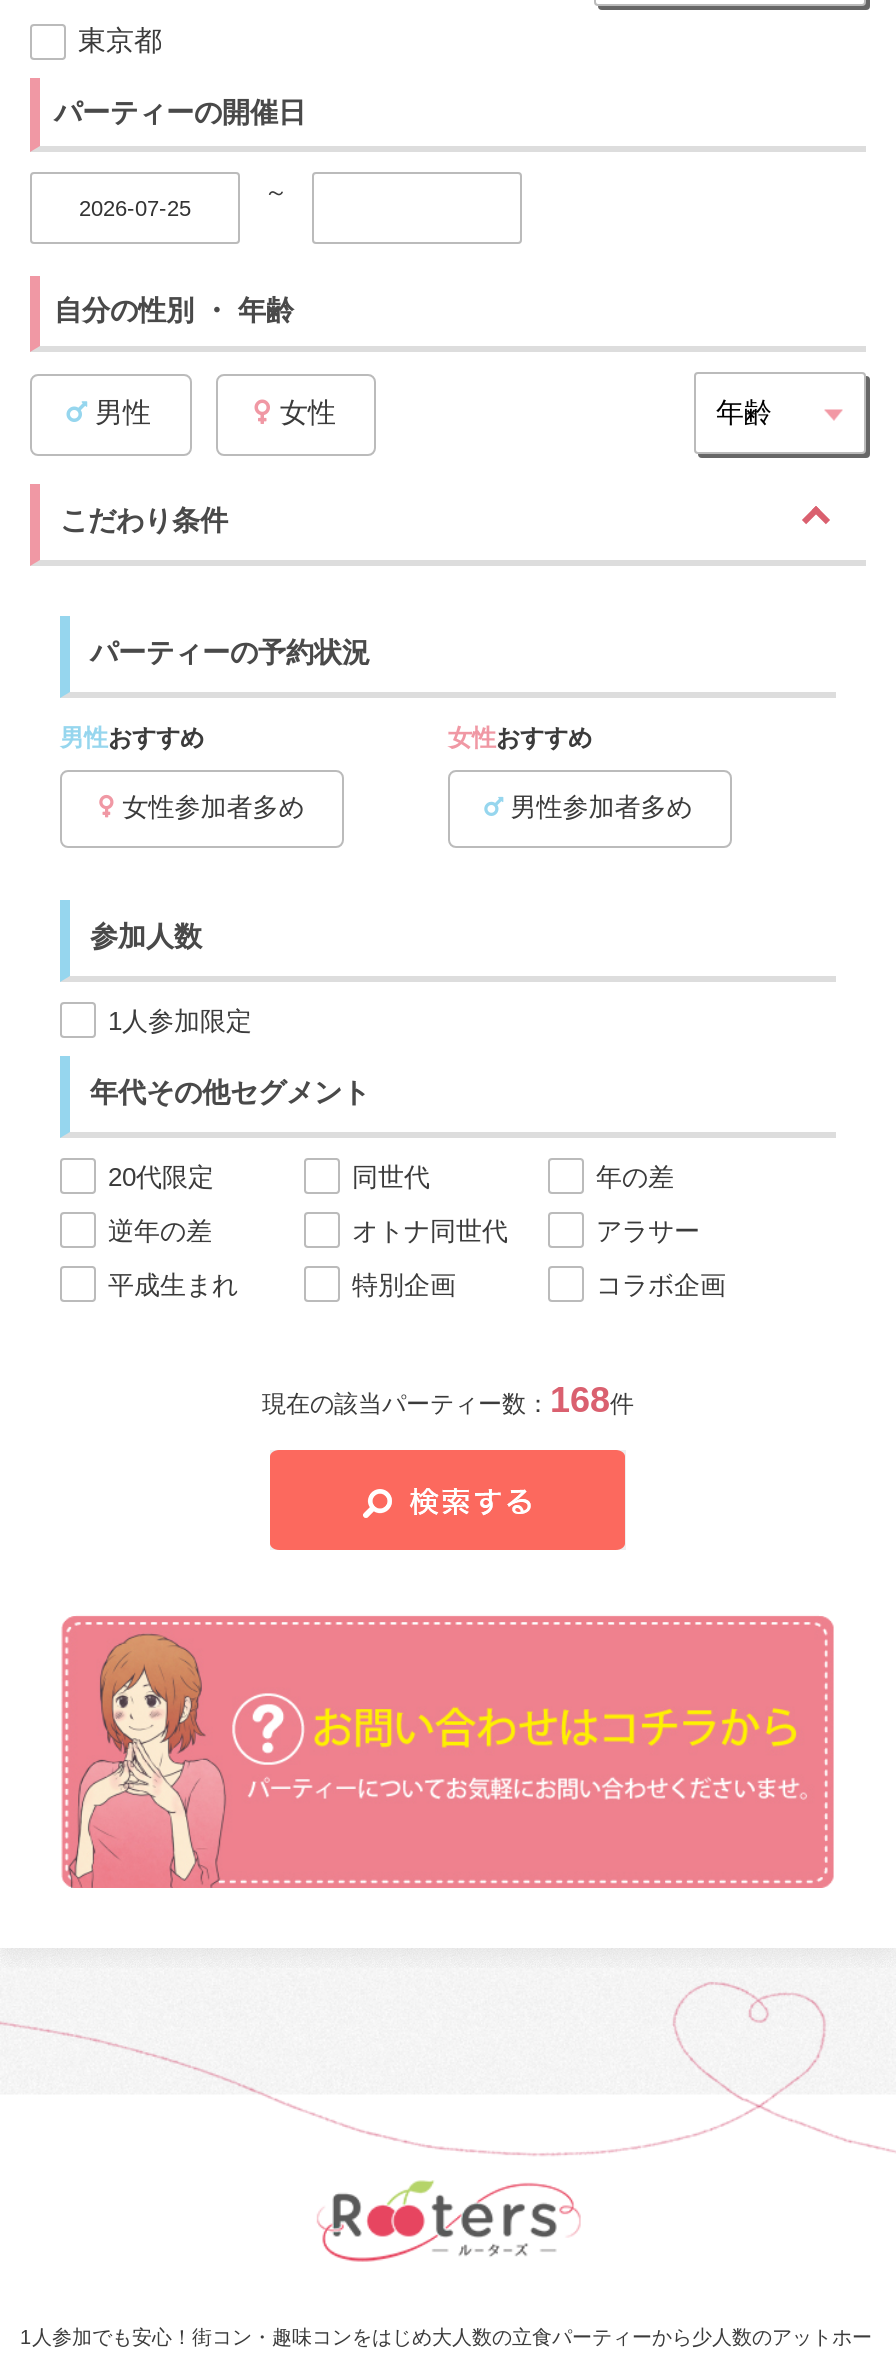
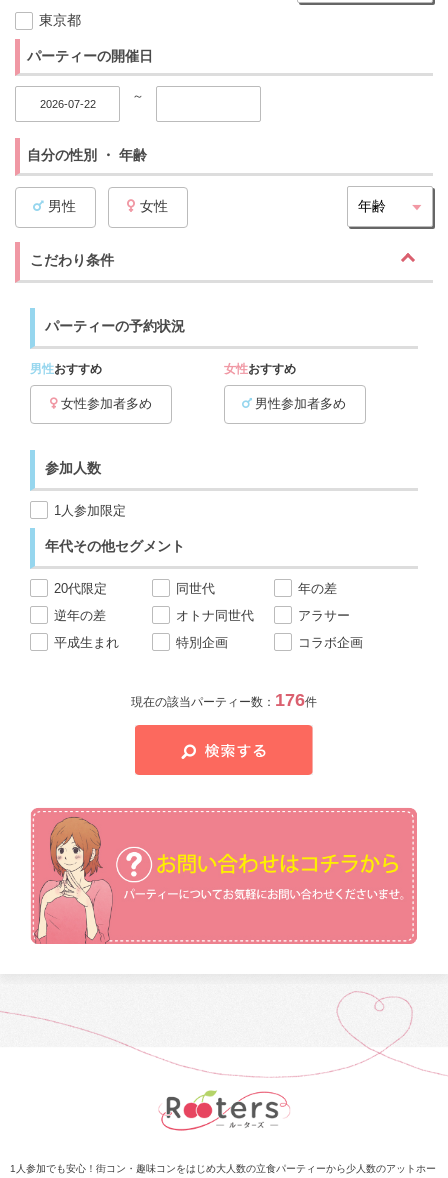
- 現在の該当パーティー数：168件
+ 現在の該当パーティー数：176件
